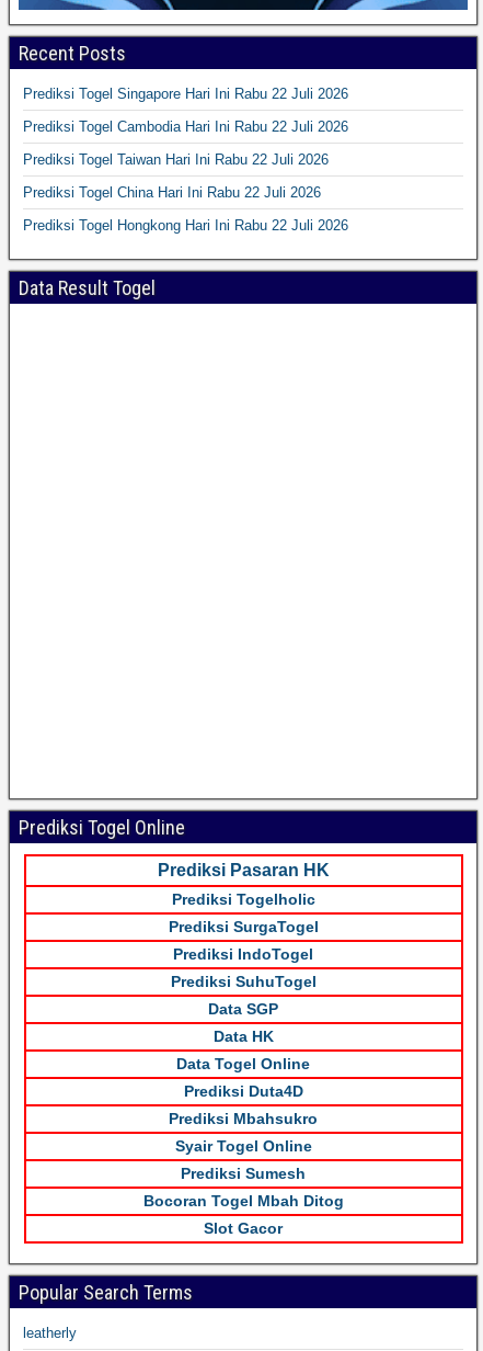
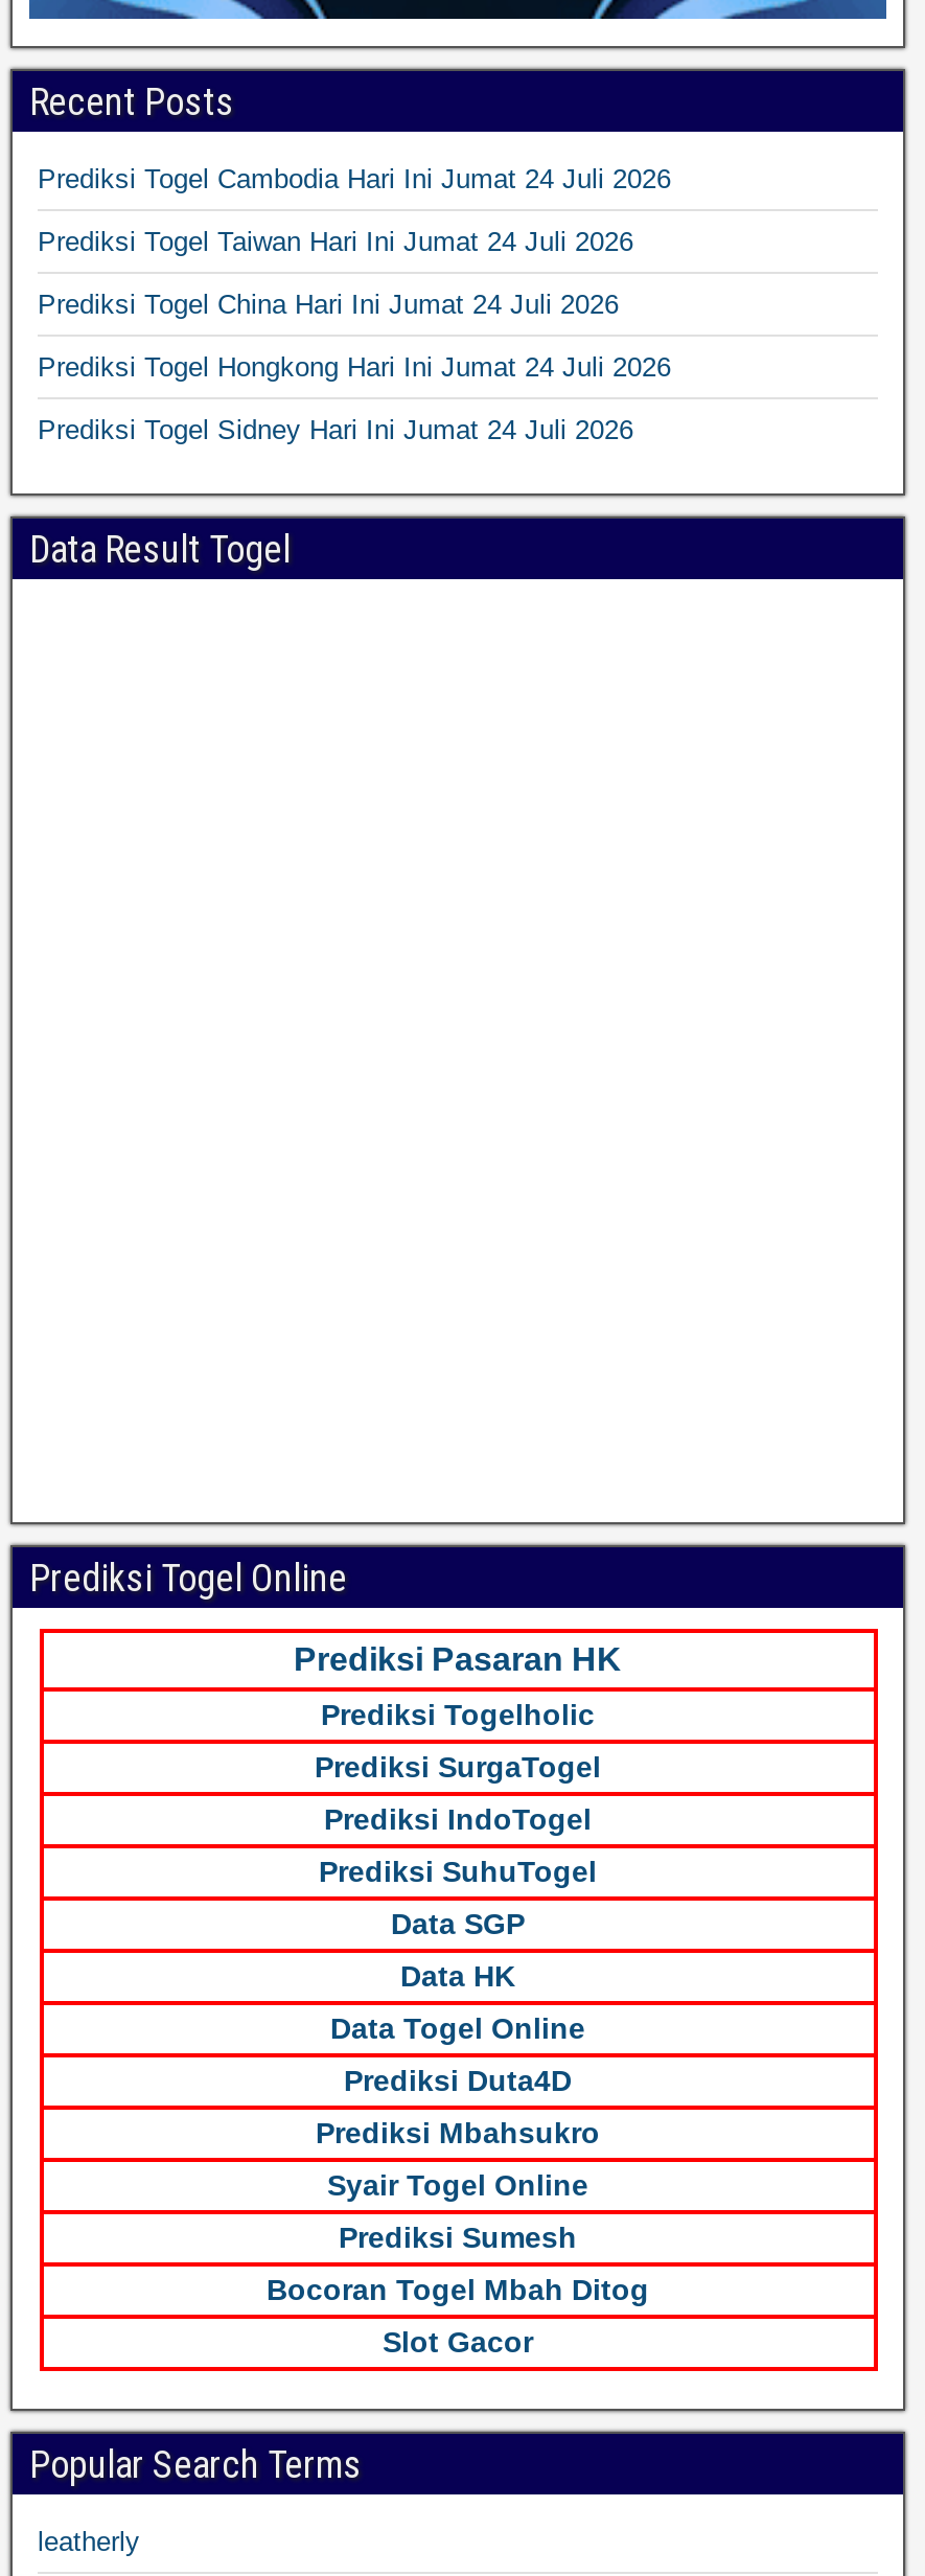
- Prediksi Togel Singapore Hari Ini Rabu 22 Juli 2026
+ Prediksi Togel Cambodia Hari Ini Jumat 24 Juli 2026

- Prediksi Togel Cambodia Hari Ini Rabu 22 Juli 2026
+ Prediksi Togel Taiwan Hari Ini Jumat 24 Juli 2026

- Prediksi Togel Taiwan Hari Ini Rabu 22 Juli 2026
+ Prediksi Togel China Hari Ini Jumat 24 Juli 2026

- Prediksi Togel China Hari Ini Rabu 22 Juli 2026
+ Prediksi Togel Hongkong Hari Ini Jumat 24 Juli 2026

- Prediksi Togel Hongkong Hari Ini Rabu 22 Juli 2026
+ Prediksi Togel Sidney Hari Ini Jumat 24 Juli 2026
